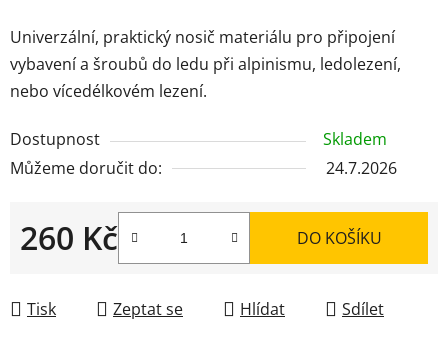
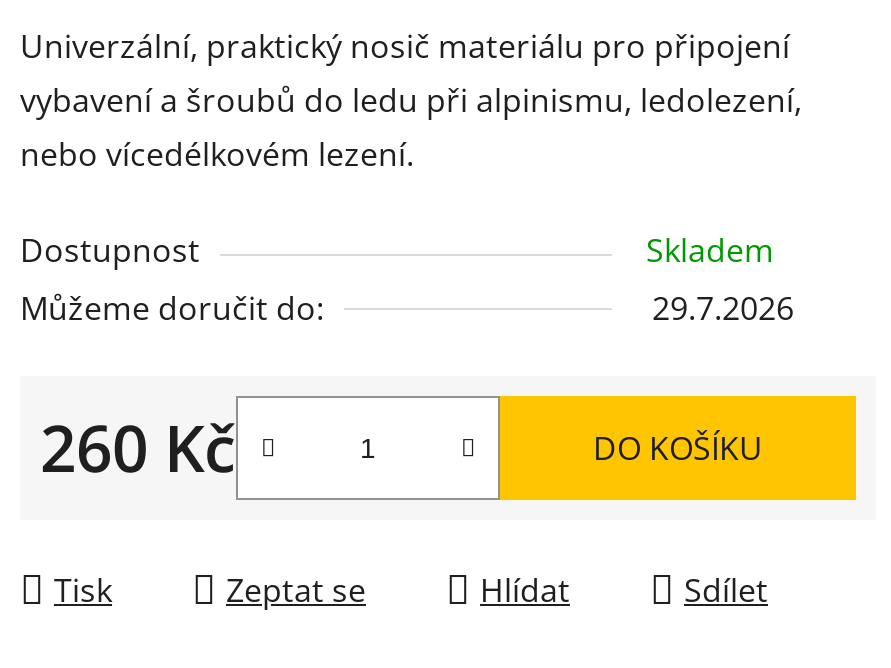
- 24.7.2026
+ 29.7.2026
